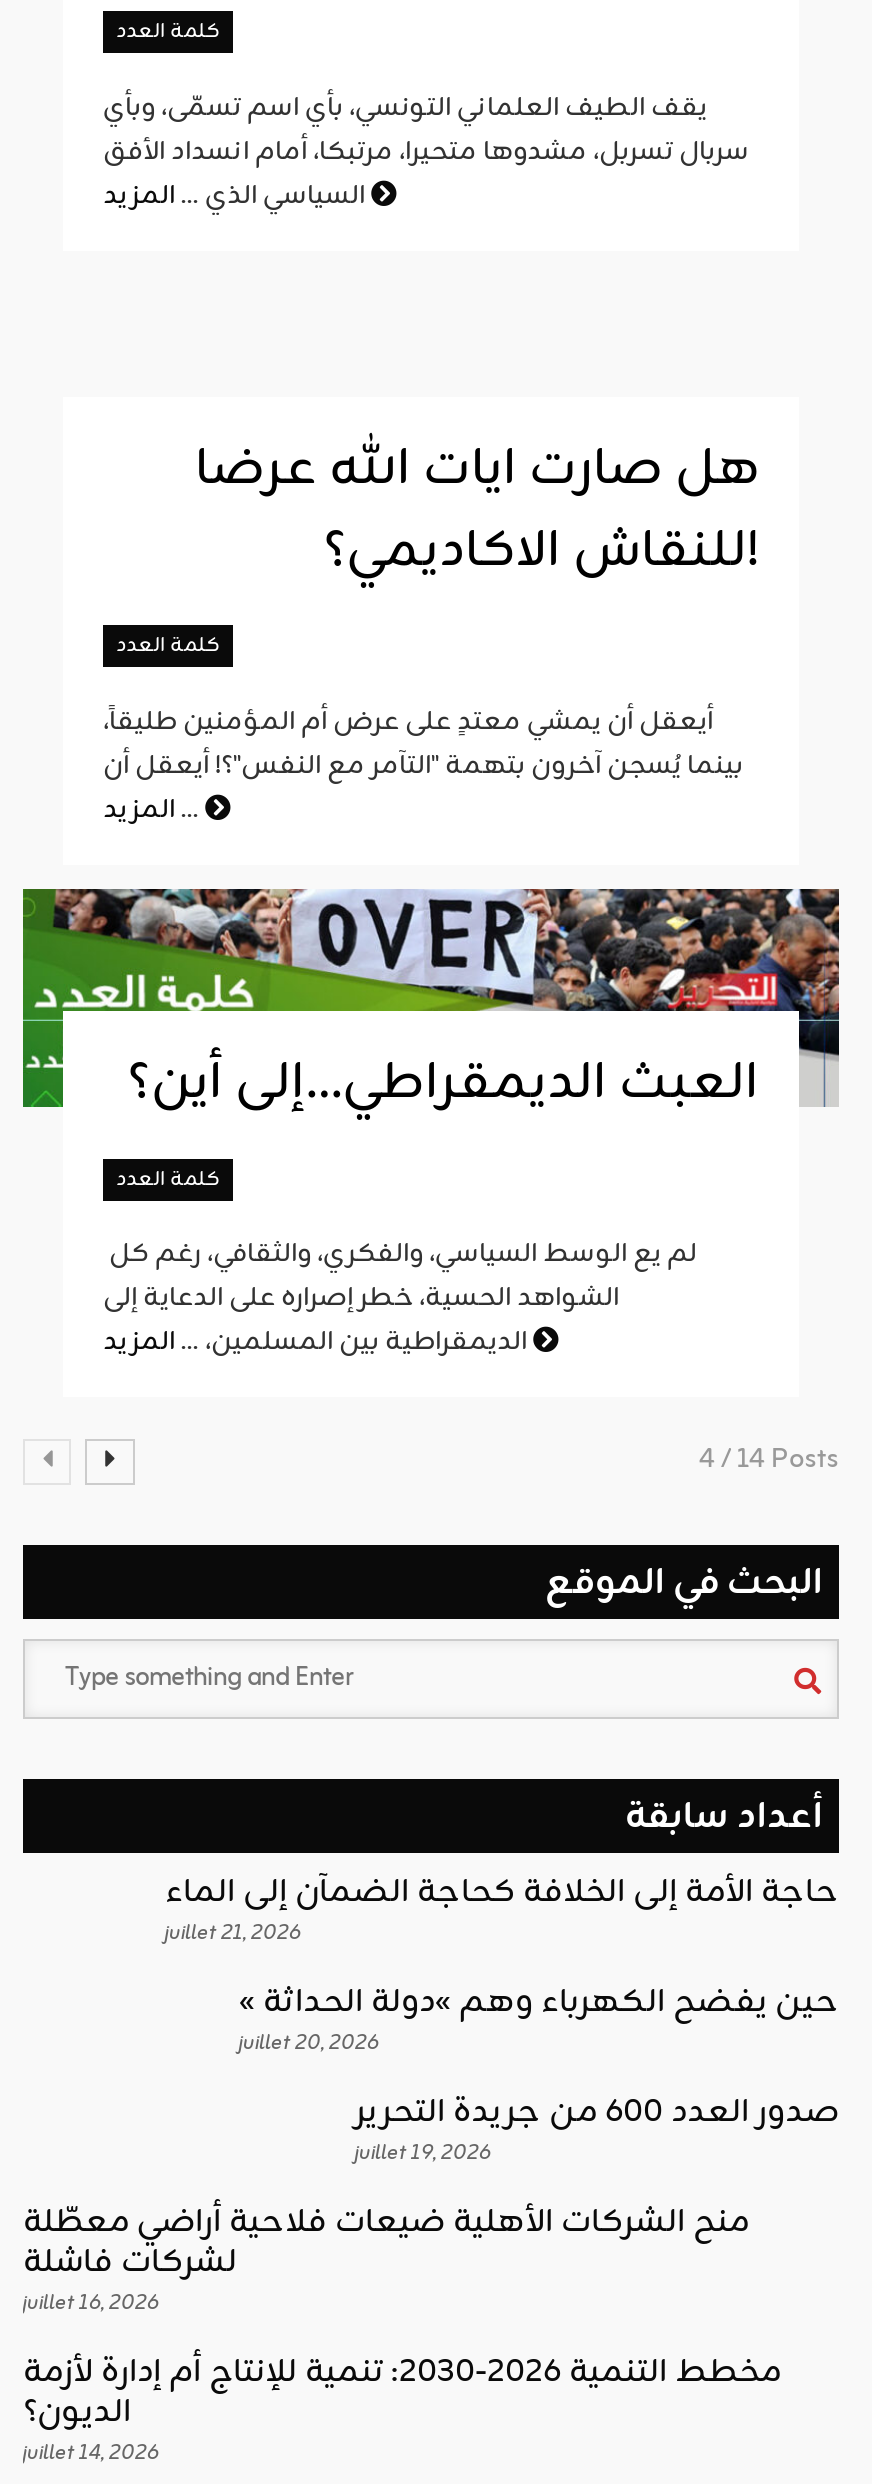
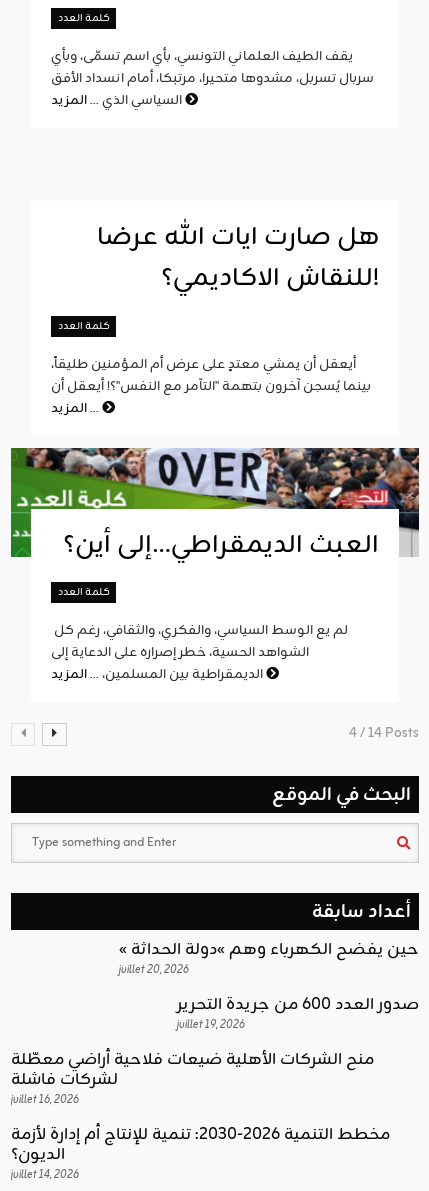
- حاجة الأمة إلى الخلافة كحاجة الضمآن إلى الماء
- juillet 21, 2026
